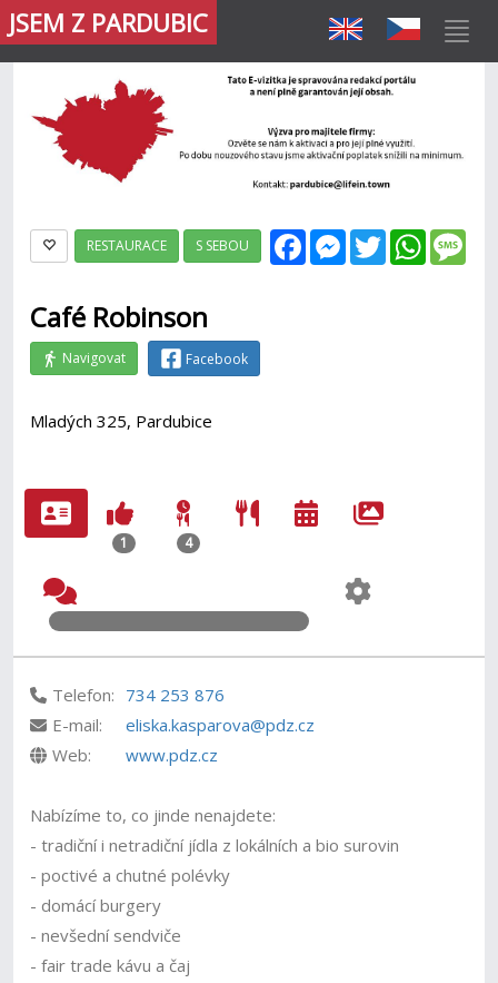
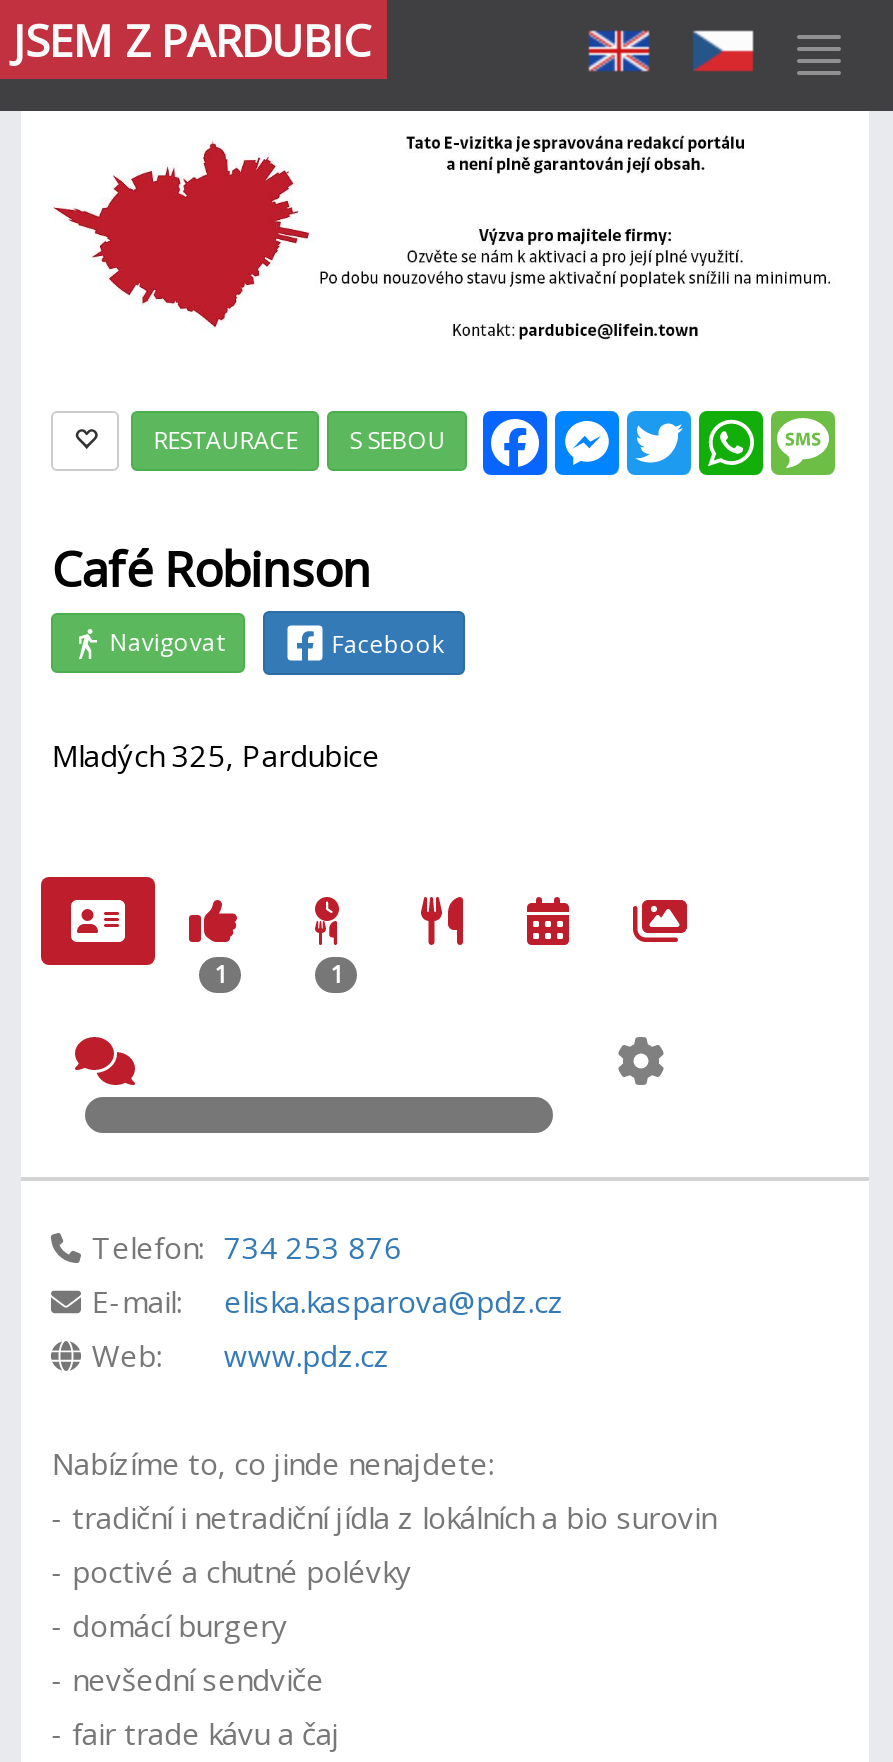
- 4
+ 1
